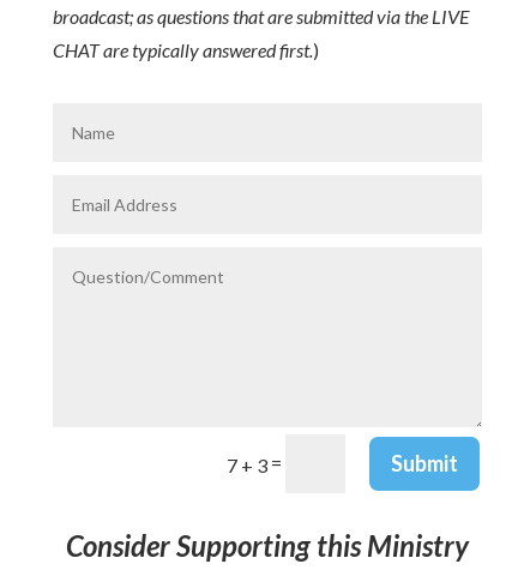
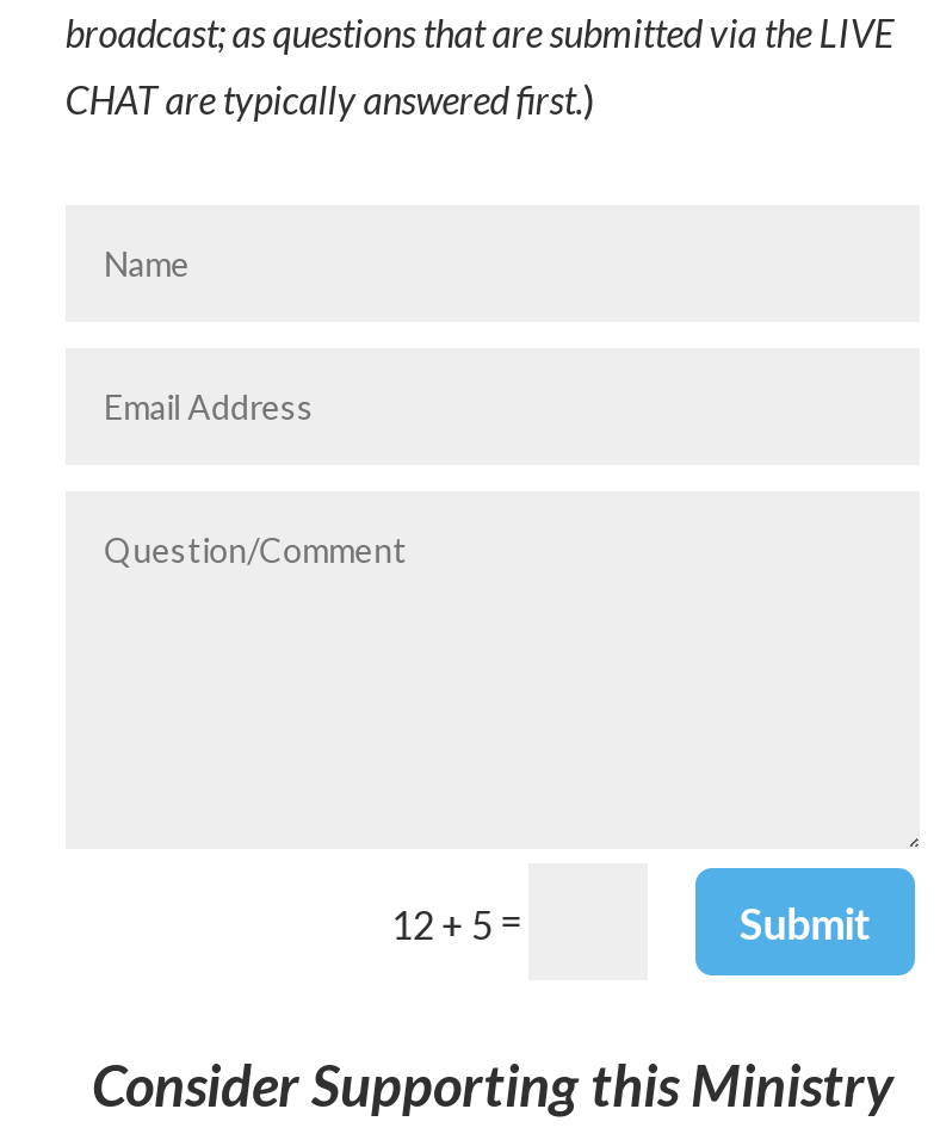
- 7 + 3 =
+ 12 + 5 =
